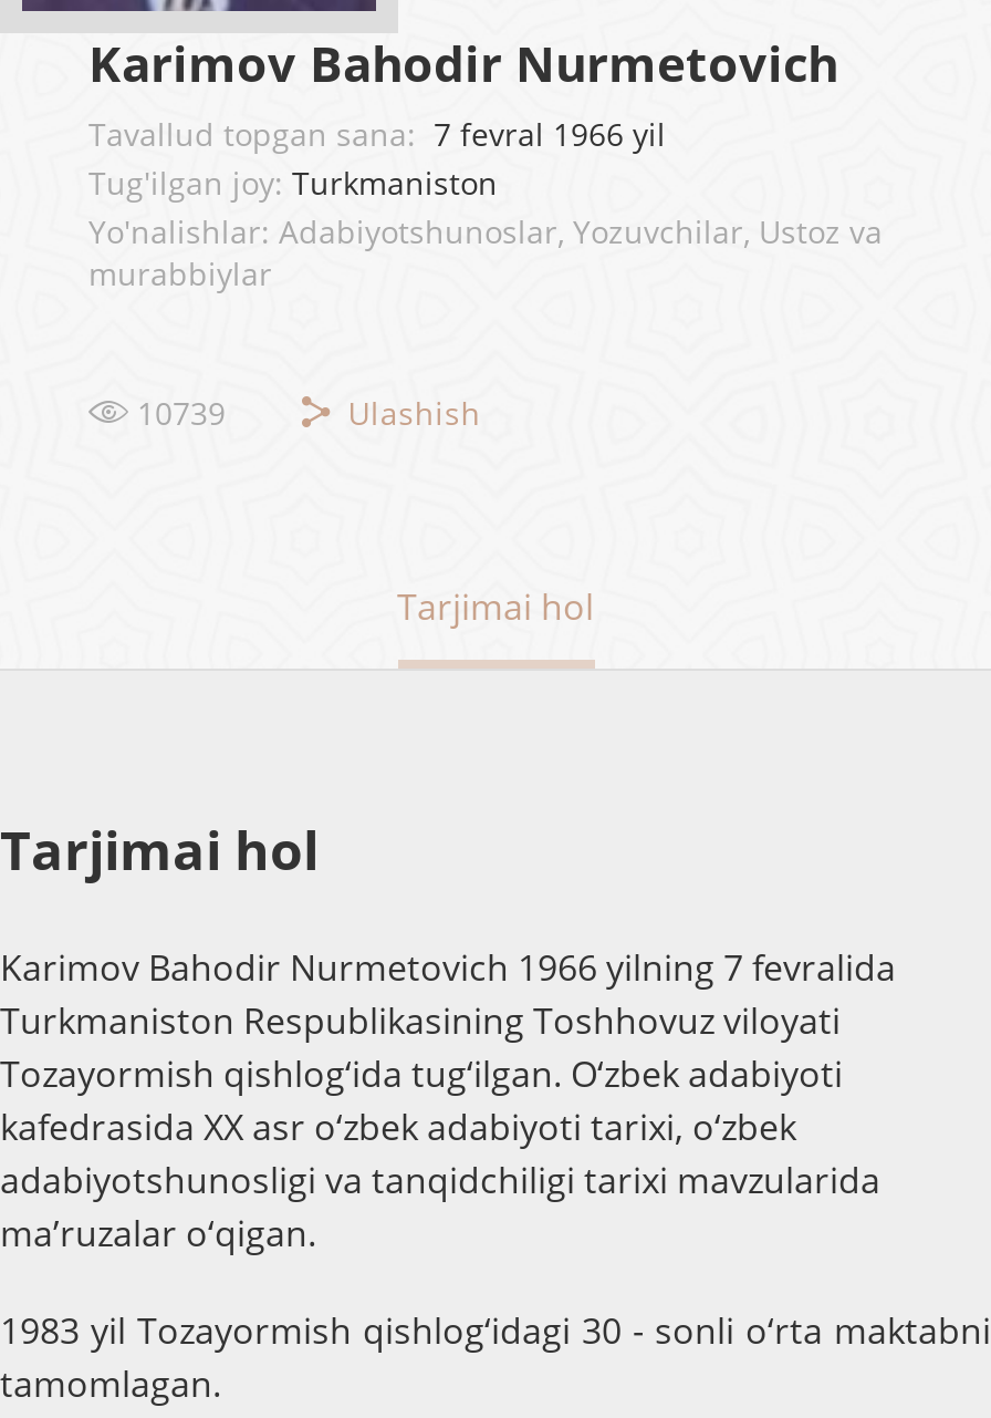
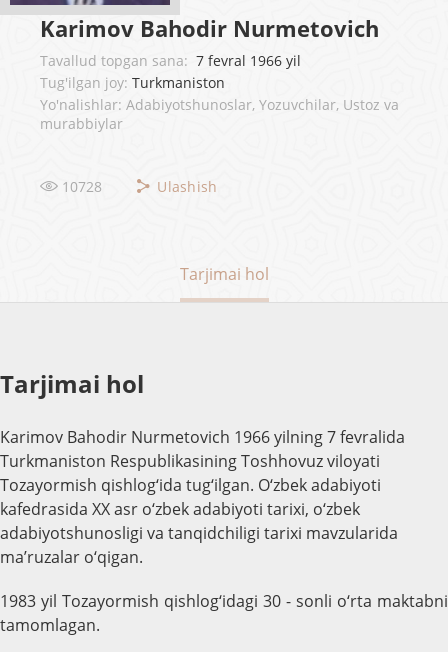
- 10739
+ 10728
